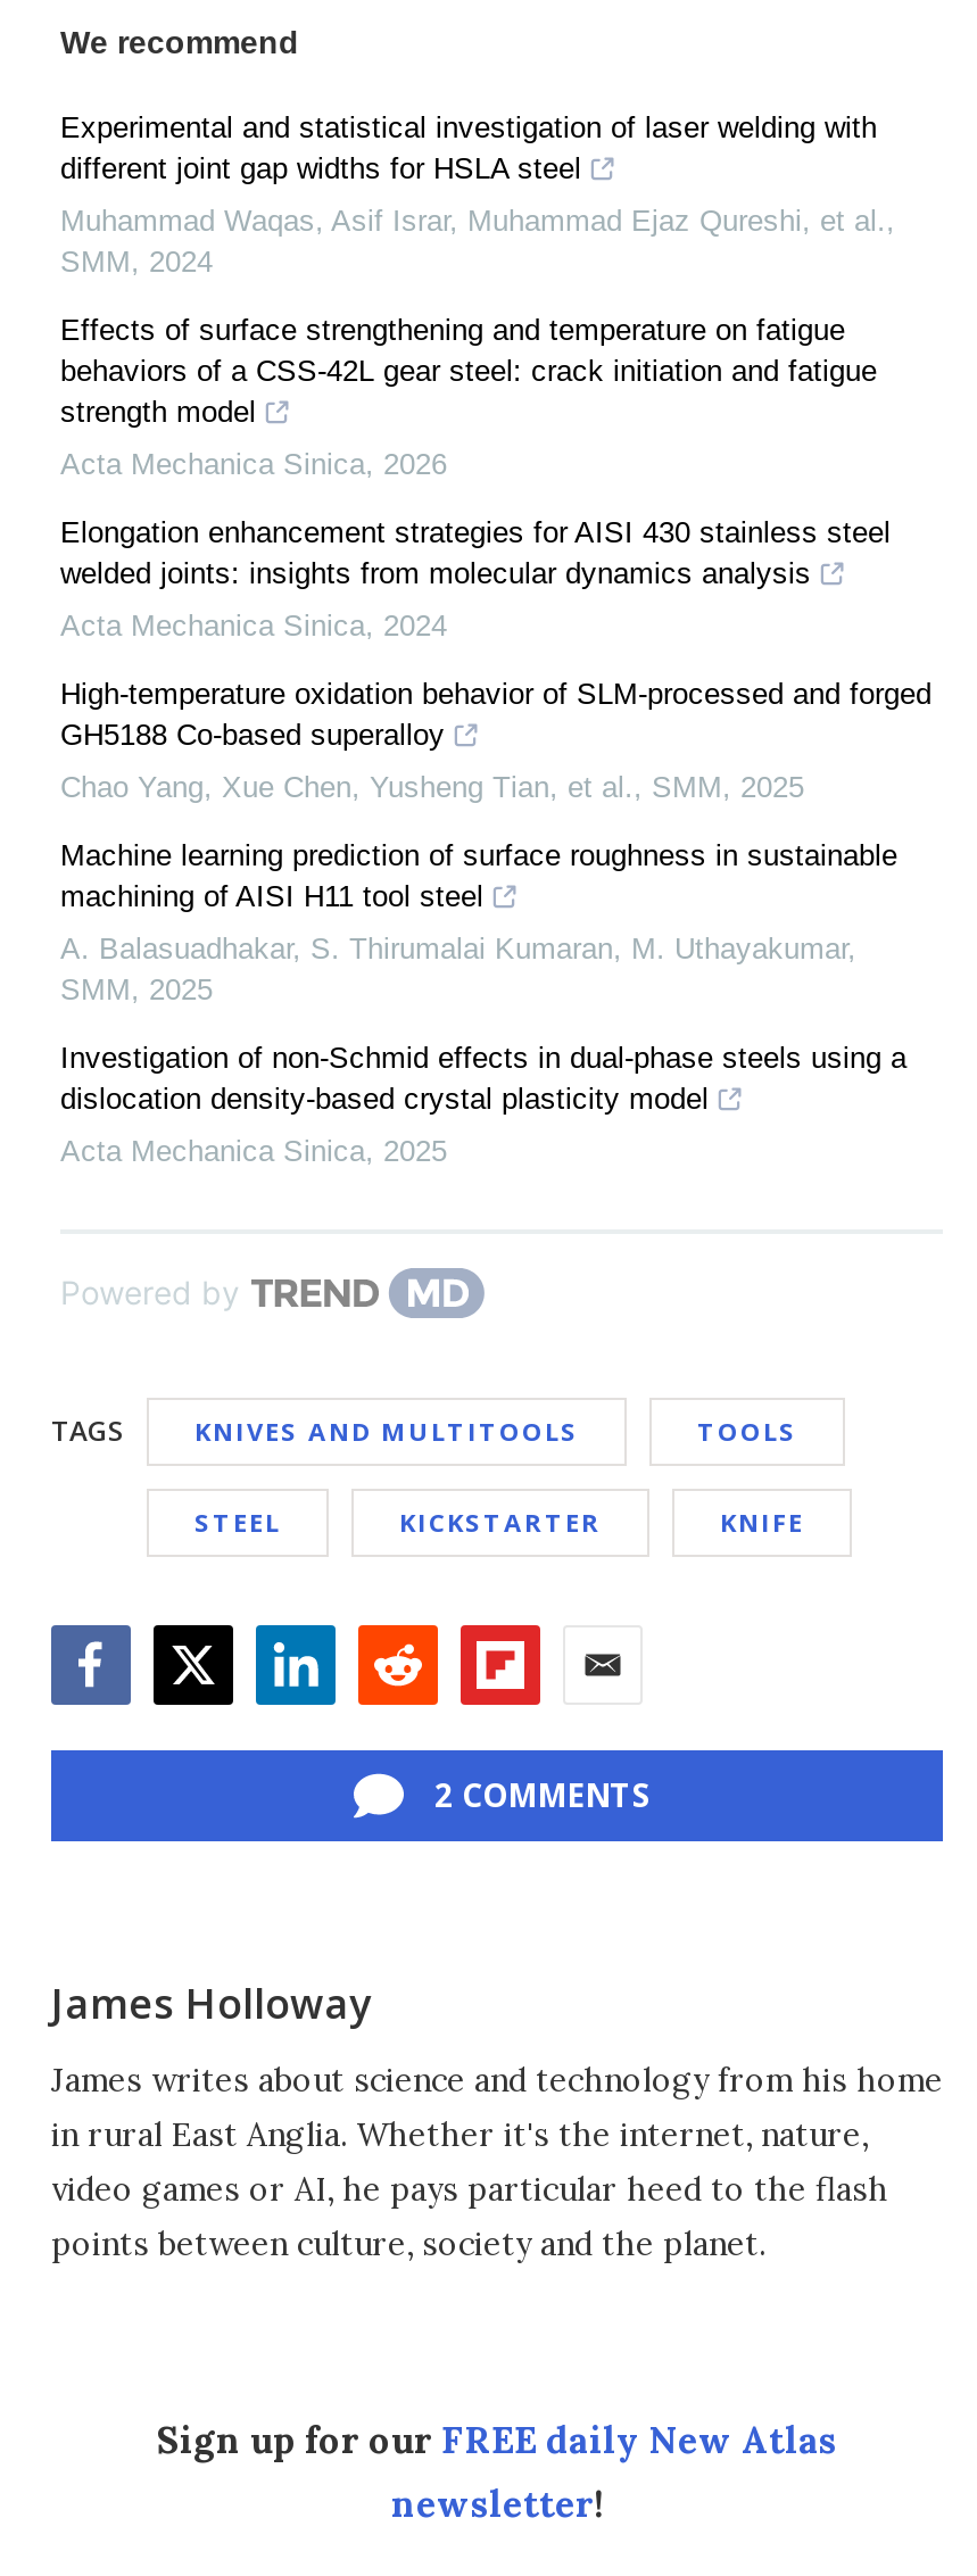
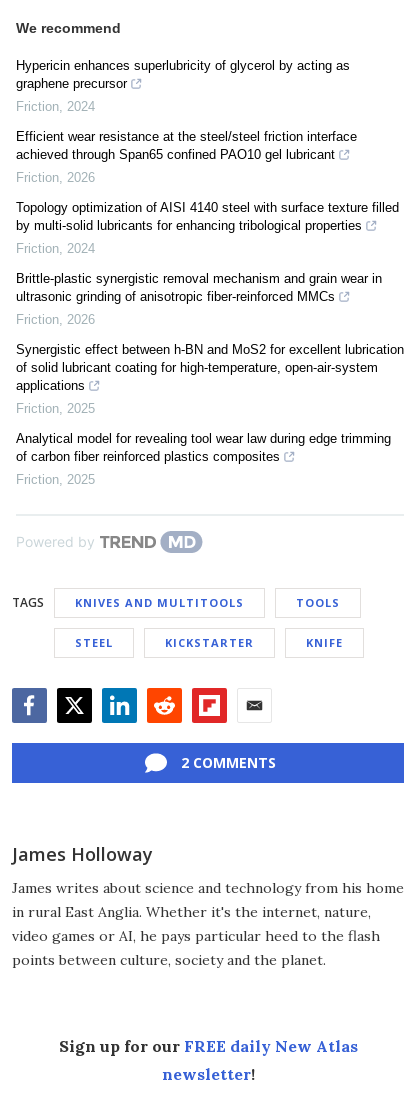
- Experimental and statistical investigation of laser welding with
- different joint gap widths for HSLA steel
+ Hypericin enhances superlubricity of glycerol by acting as
+ graphene precursor

- Muhammad Waqas, Asif Israr, Muhammad Ejaz Qureshi, et al.,
- SMM, 2024
+ Friction, 2024

- Effects of surface strengthening and temperature on fatigue
- behaviors of a CSS-42L gear steel: crack initiation and fatigue
- strength model
+ Efficient wear resistance at the steel/steel friction interface
+ achieved through Span65 confined PAO10 gel lubricant

- Acta Mechanica Sinica, 2026
+ Friction, 2026

- Elongation enhancement strategies for AISI 430 stainless steel
- welded joints: insights from molecular dynamics analysis
+ Topology optimization of AISI 4140 steel with surface texture filled
+ by multi-solid lubricants for enhancing tribological properties

- Acta Mechanica Sinica, 2024
+ Friction, 2024

- High-temperature oxidation behavior of SLM-processed and forged
- GH5188 Co-based superalloy
+ Brittle-plastic synergistic removal mechanism and grain wear in
+ ultrasonic grinding of anisotropic fiber-reinforced MMCs

- Chao Yang, Xue Chen, Yusheng Tian, et al., SMM, 2025
+ Friction, 2026

- Machine learning prediction of surface roughness in sustainable
- machining of AISI H11 tool steel
+ Synergistic effect between h-BN and MoS2 for excellent lubrication
+ of solid lubricant coating for high-temperature, open-air-system
+ applications

- A. Balasuadhakar, S. Thirumalai Kumaran, M. Uthayakumar,
- SMM, 2025
+ Friction, 2025

- Investigation of non-Schmid effects in dual-phase steels using a
- dislocation density-based crystal plasticity model
+ Analytical model for revealing tool wear law during edge trimming
+ of carbon fiber reinforced plastics composites

- Acta Mechanica Sinica, 2025
+ Friction, 2025
